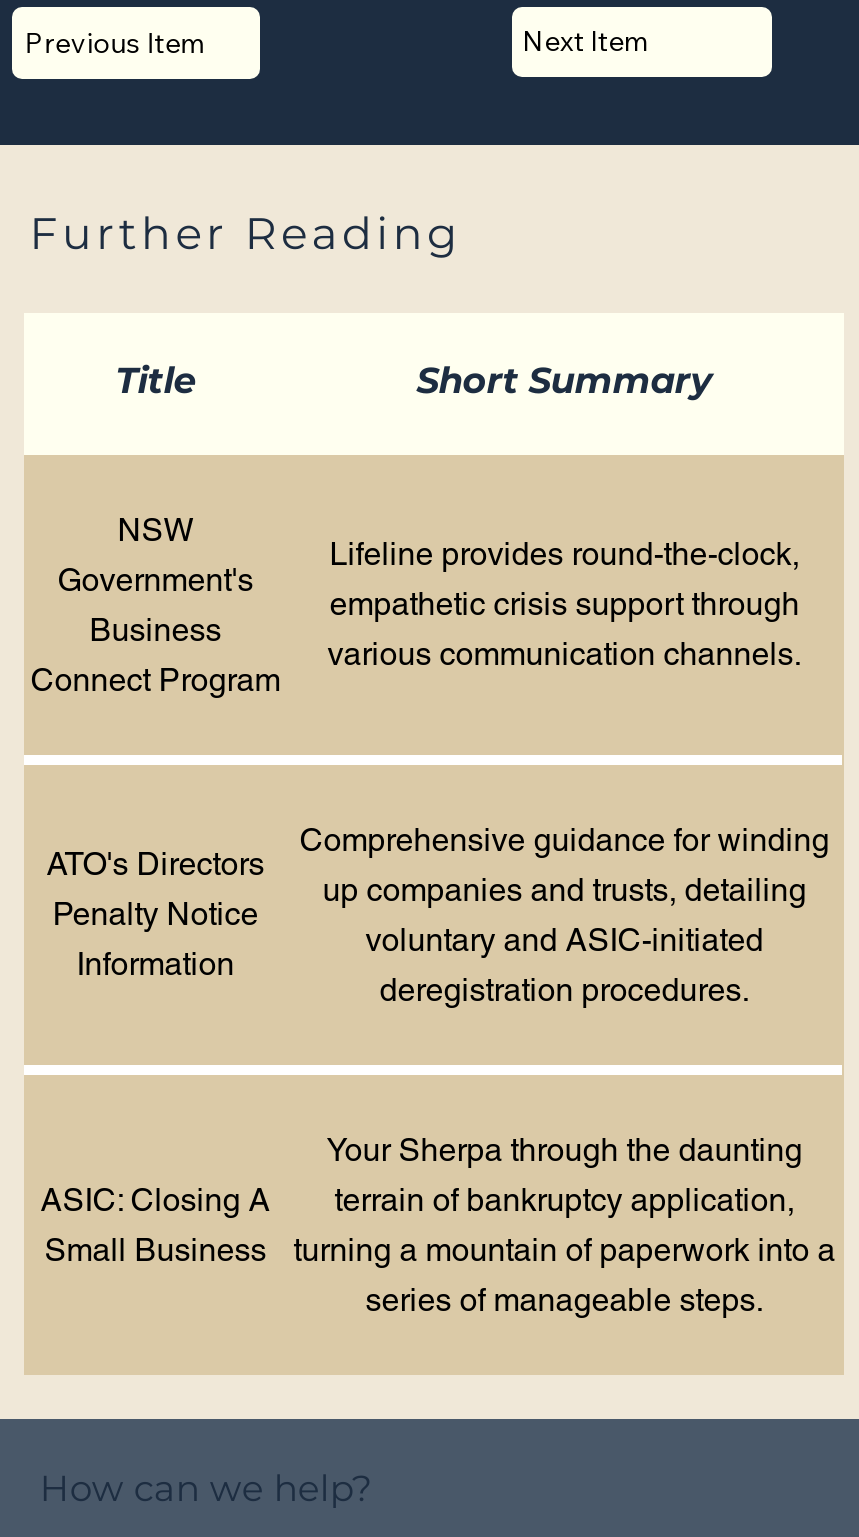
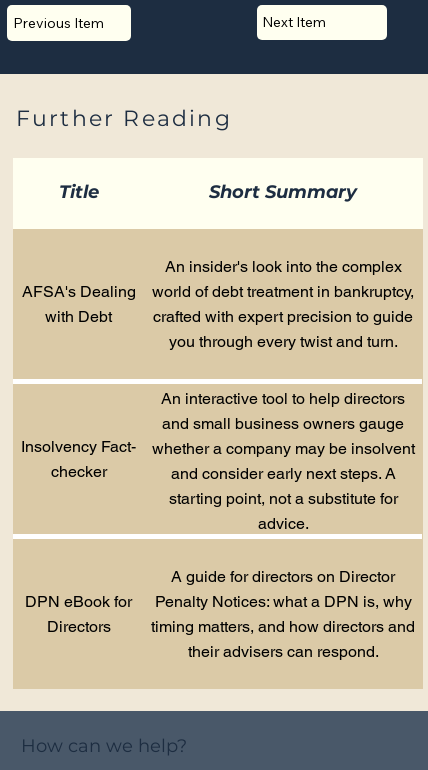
- NSW
- Government's
- Business
- Connect Program
+ AFSA's Dealing
+ with Debt

- Lifeline provides round-the-clock,
- empathetic crisis support through
- various communication channels.
+ An insider's look into the complex
+ world of debt treatment in bankruptcy,
+ crafted with expert precision to guide
+ you through every twist and turn.

- Comprehensive guidance for winding
- up companies and trusts, detailing
- voluntary and ASIC-initiated
- deregistration procedures.
+ An interactive tool to help directors
+ and small business owners gauge
+ whether a company may be insolvent
+ and consider early next steps. A
+ starting point, not a substitute for
+ advice.

- ATO's Directors
- Penalty Notice
- Information
+ Insolvency Fact-
+ checker

- Your Sherpa through the daunting
- terrain of bankruptcy application,
- turning a mountain of paperwork into a
- series of manageable steps.
+ A guide for directors on Director
+ Penalty Notices: what a DPN is, why
+ timing matters, and how directors and
+ their advisers can respond.

- ASIC: Closing A
- Small Business
+ DPN eBook for
+ Directors
